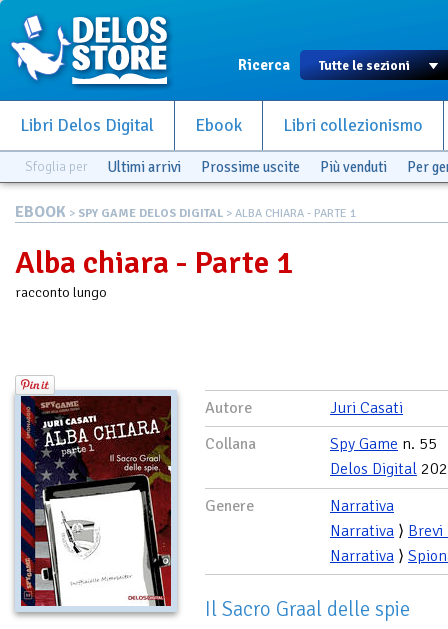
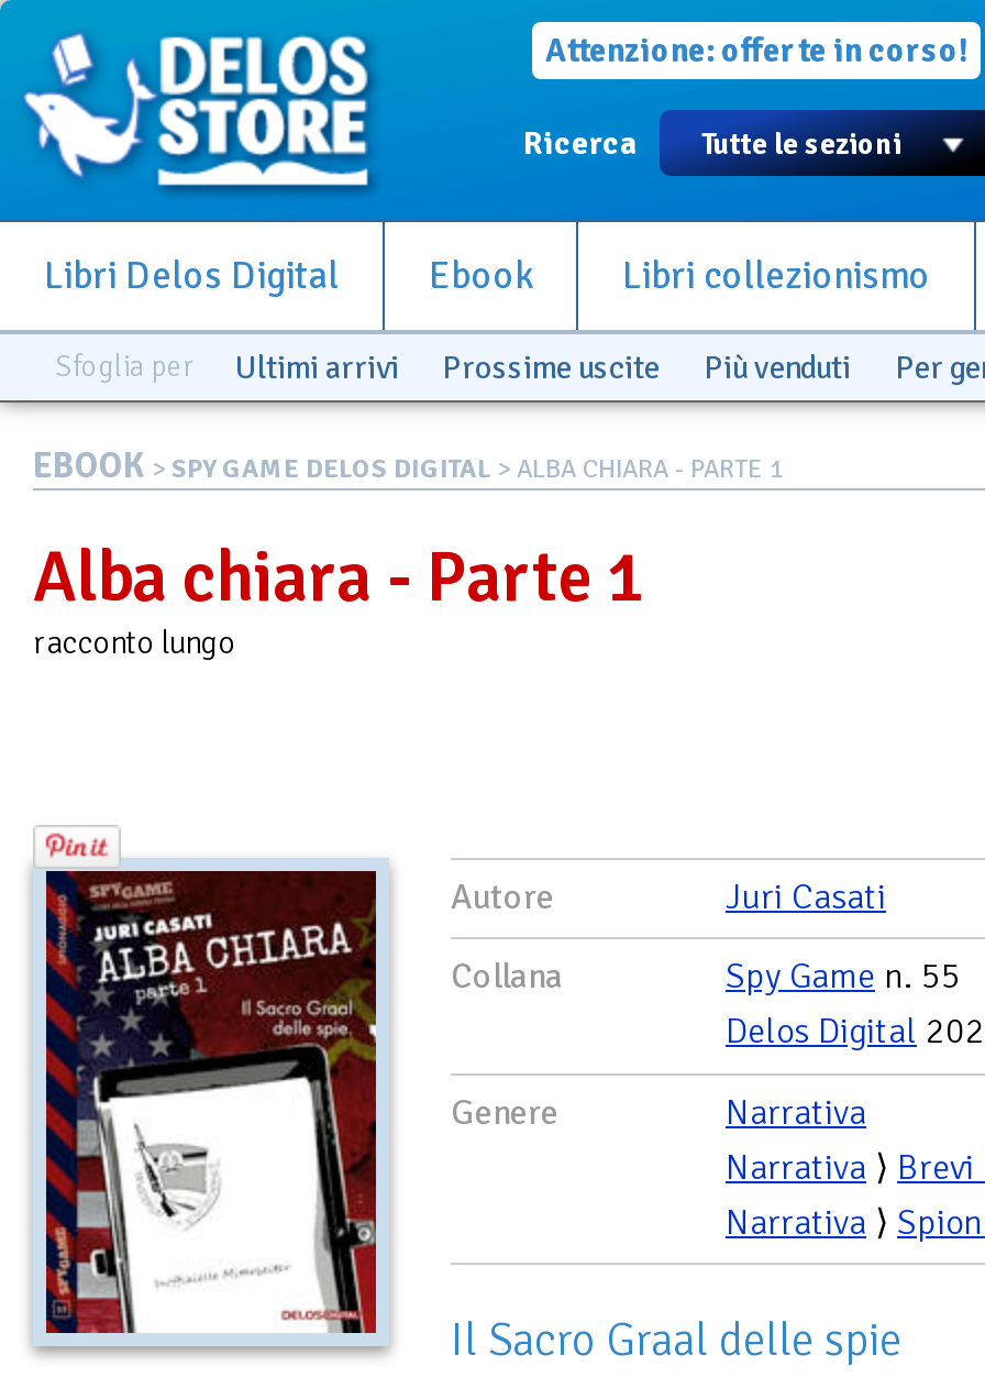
+ Attenzione: offerte in corso!
